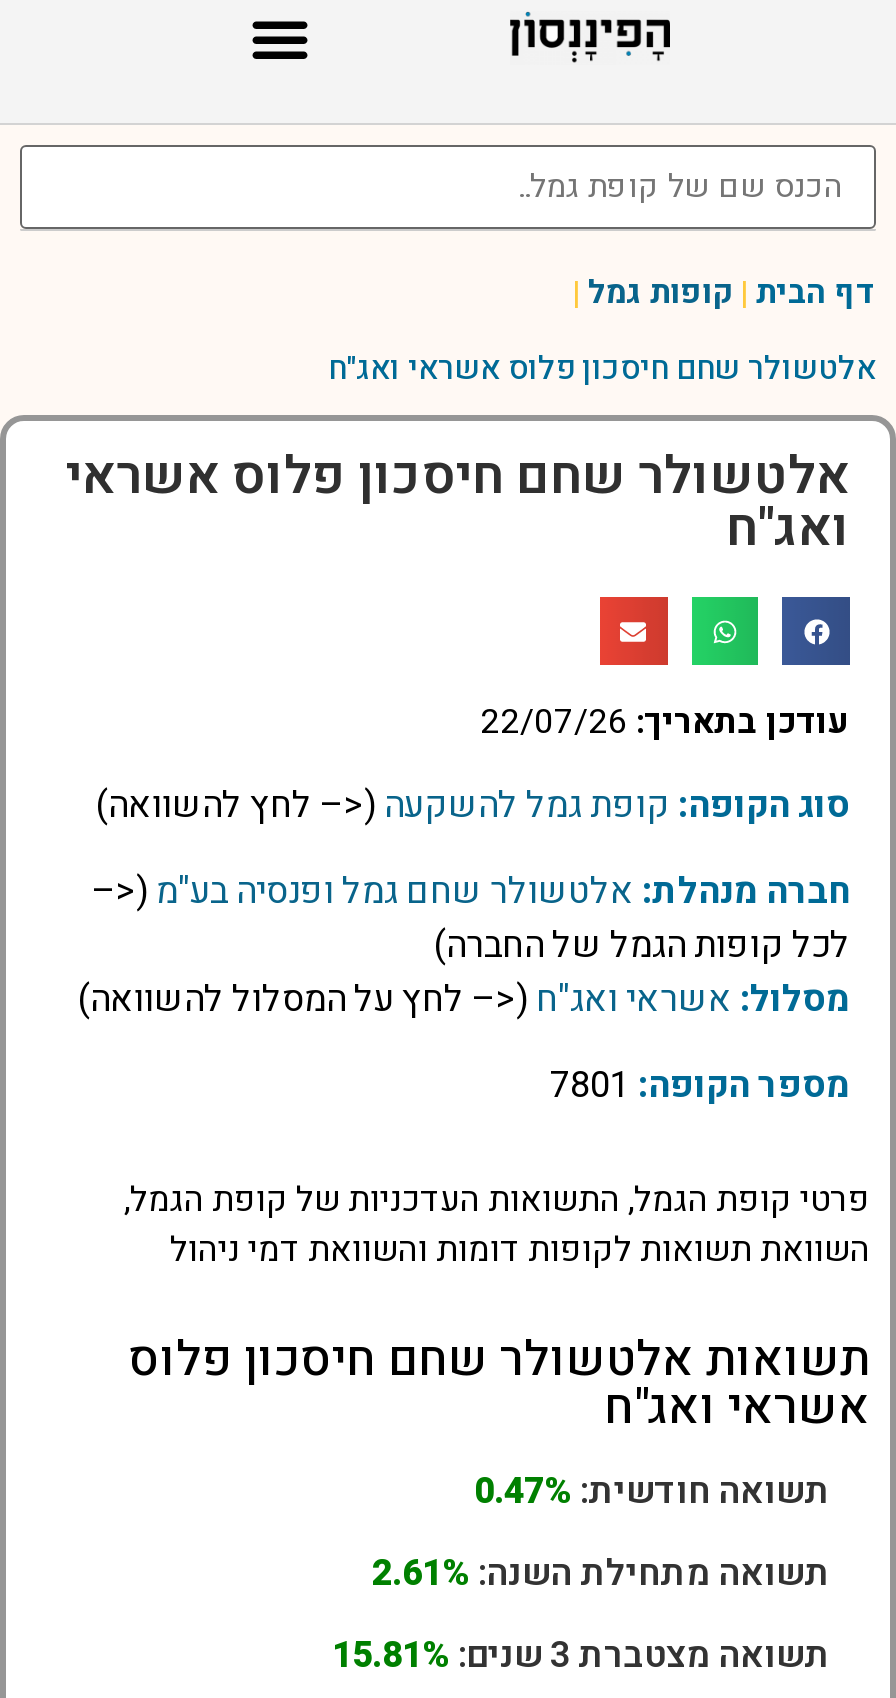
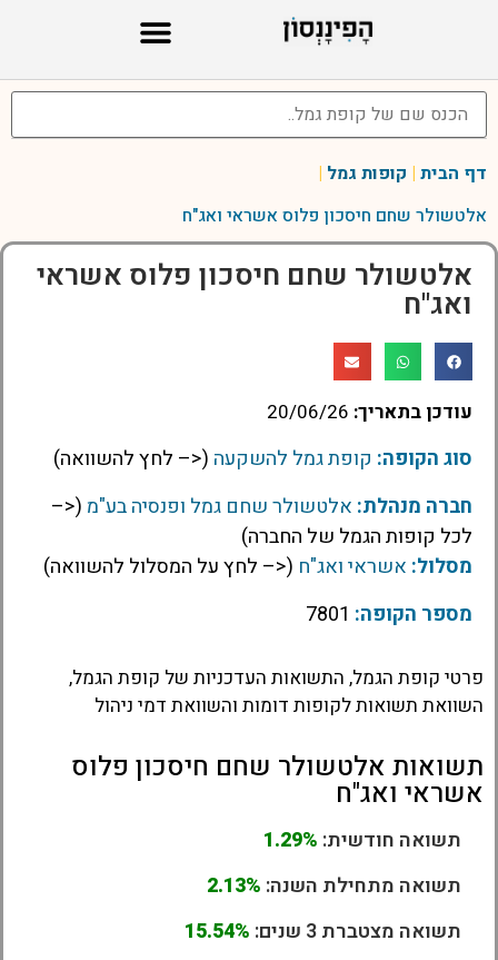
- עודכן בתאריך: 22/07/26
+ עודכן בתאריך: 20/06/26

- תשואה חודשית: 0.47%
+ תשואה חודשית: 1.29%

- תשואה מתחילת השנה: 2.61%
+ תשואה מתחילת השנה: 2.13%

- 15.81%
+ 15.54%
